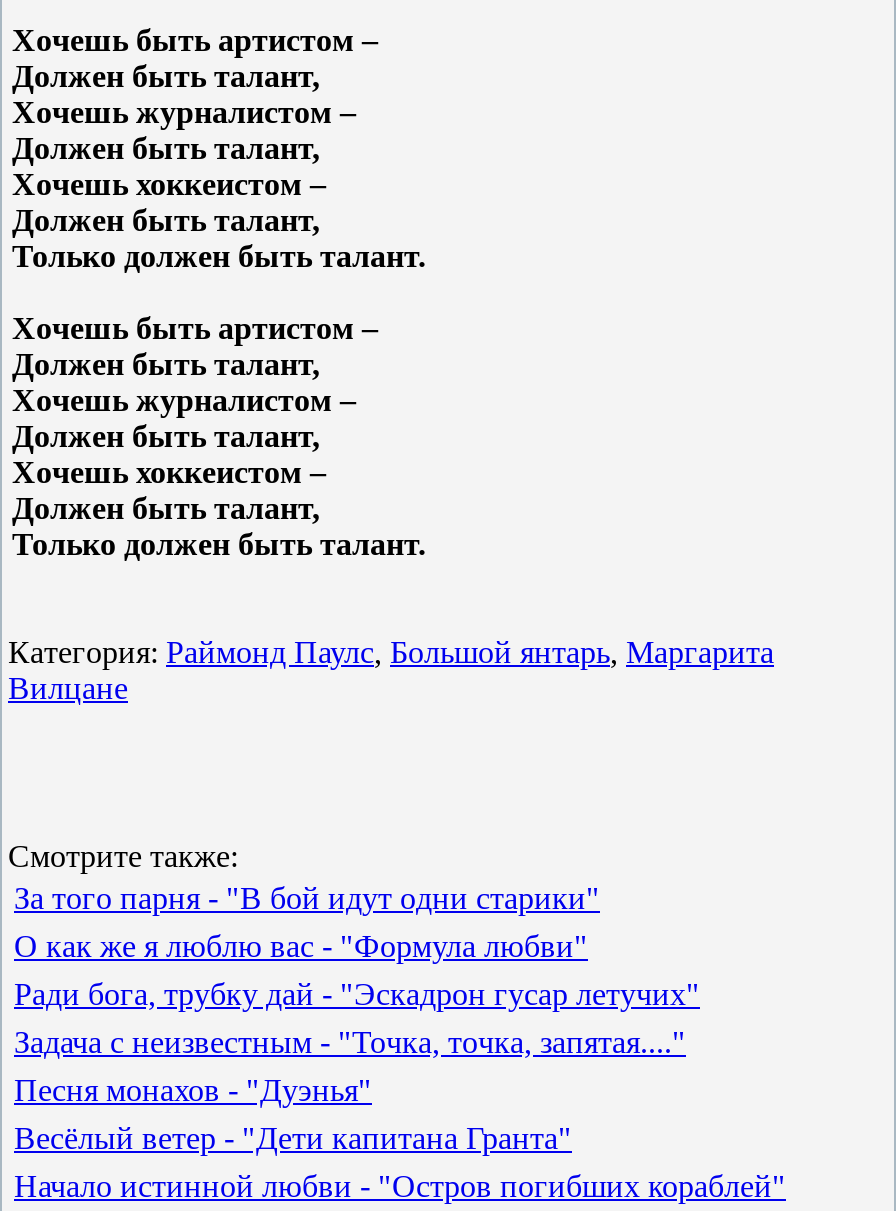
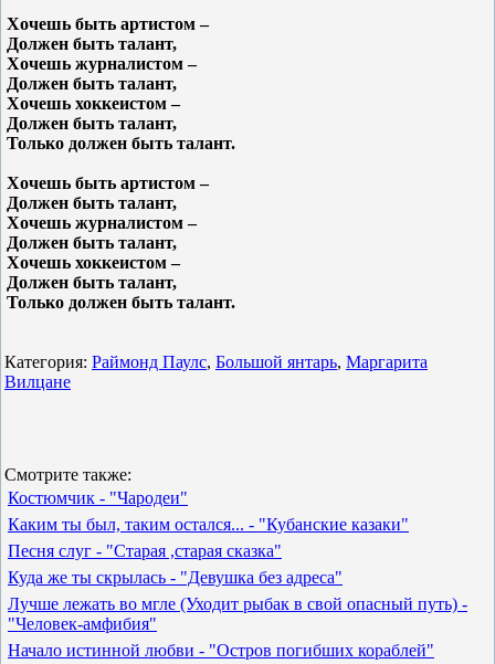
- За того парня - "В бой идут одни старики"
- О как же я люблю вас - "Формула любви"
- Ради бога, трубку дай - "Эскадрон гусар летучих"
- Задача с неизвестным - "Точка, точка, запятая...."
- Песня монахов - "Дуэнья"
- Весёлый ветер - "Дети капитана Гранта"
+ Костюмчик - "Чародеи"
+ Каким ты был, таким остался... - "Кубанские казаки"
+ Песня слуг - "Старая ,старая сказка"
+ Куда же ты скрылась - "Девушка без адреса"
+ Лучше лежать во мгле (Уходит рыбак в свой опасный путь) -
+ "Человек-амфибия"
